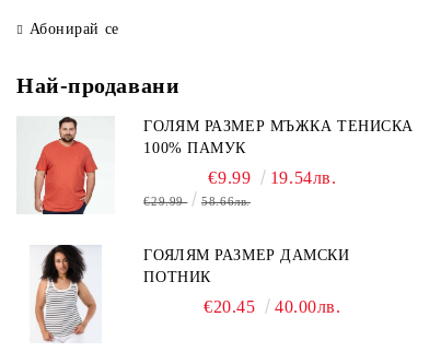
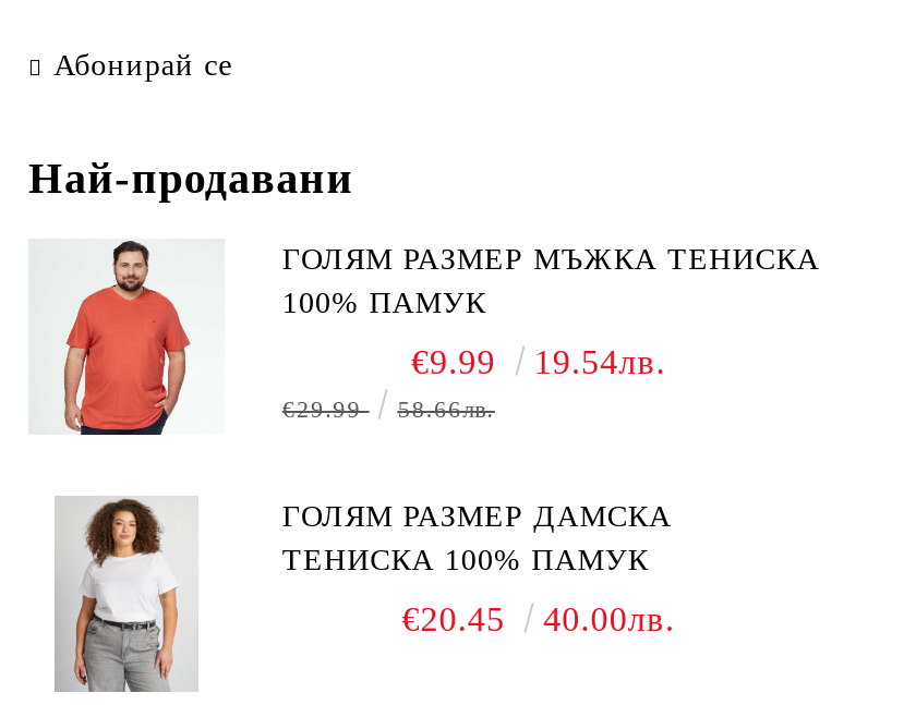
- [image]
+ [image]

- ГОЯЛЯМ РАЗМЕР ДАМСКИ
- ПОТНИК
+ ГОЛЯМ РАЗМЕР ДАМСКА
+ ТЕНИСКА 100% ПАМУК
